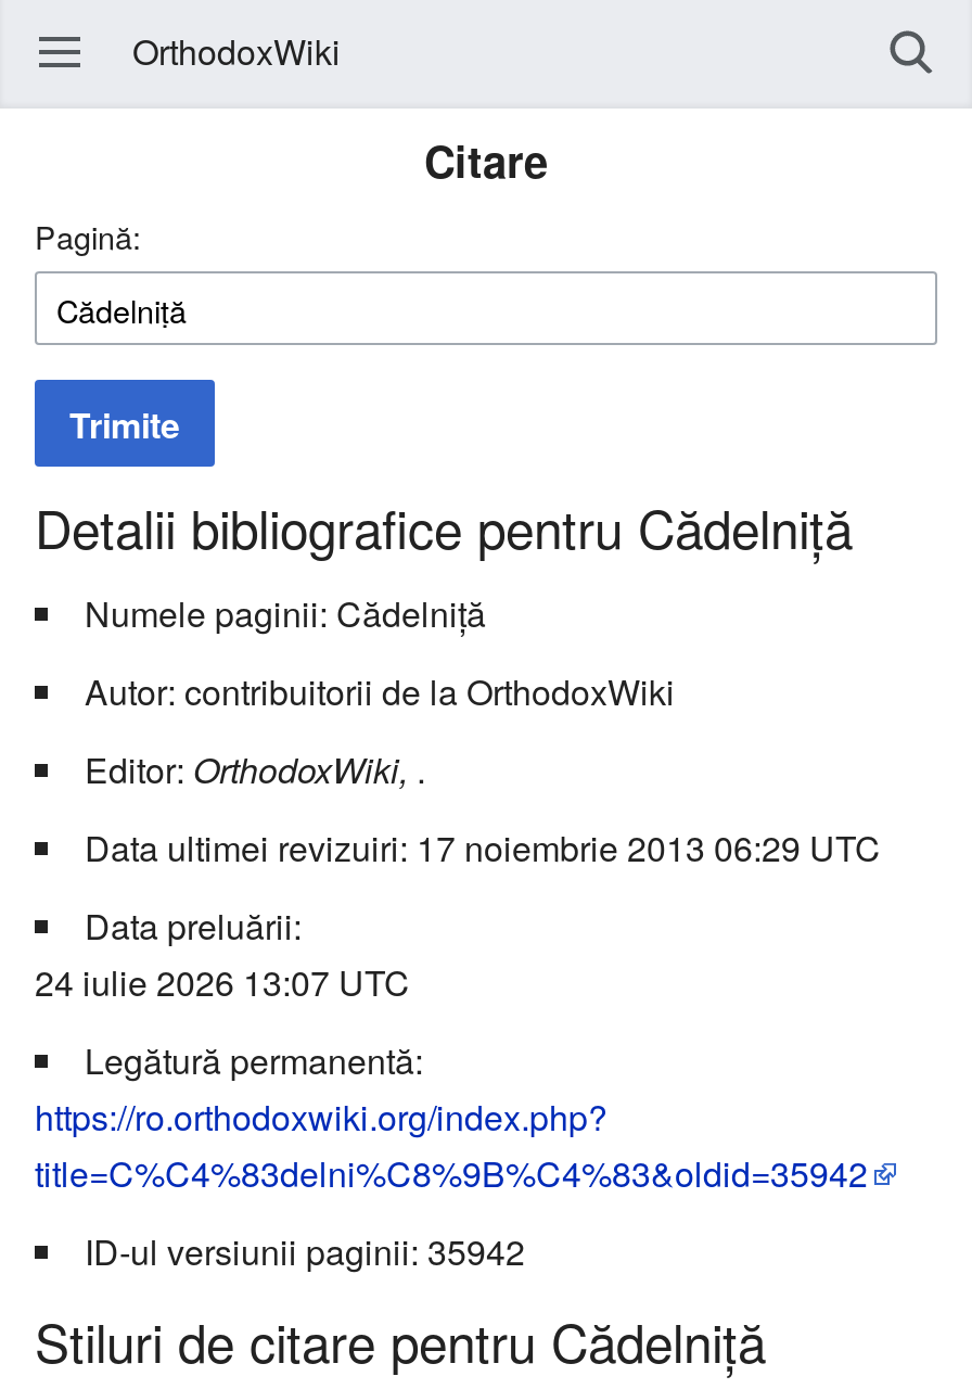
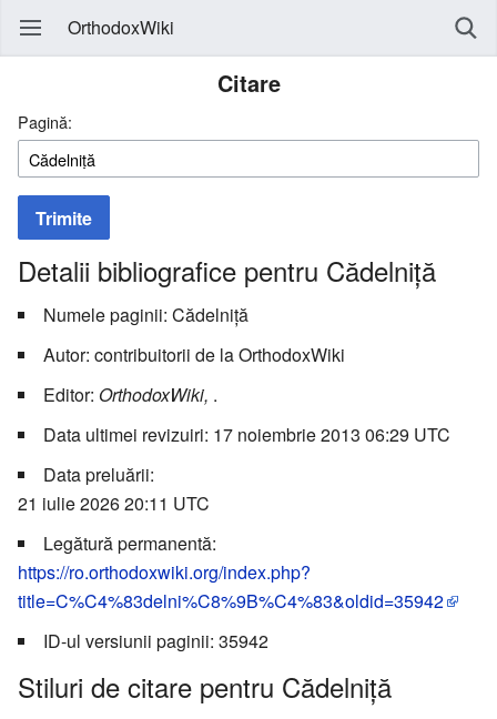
- 24 iulie 2026 13:07 UTC
+ 21 iulie 2026 20:11 UTC
